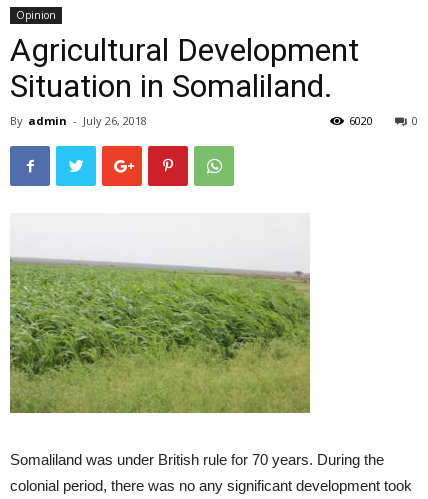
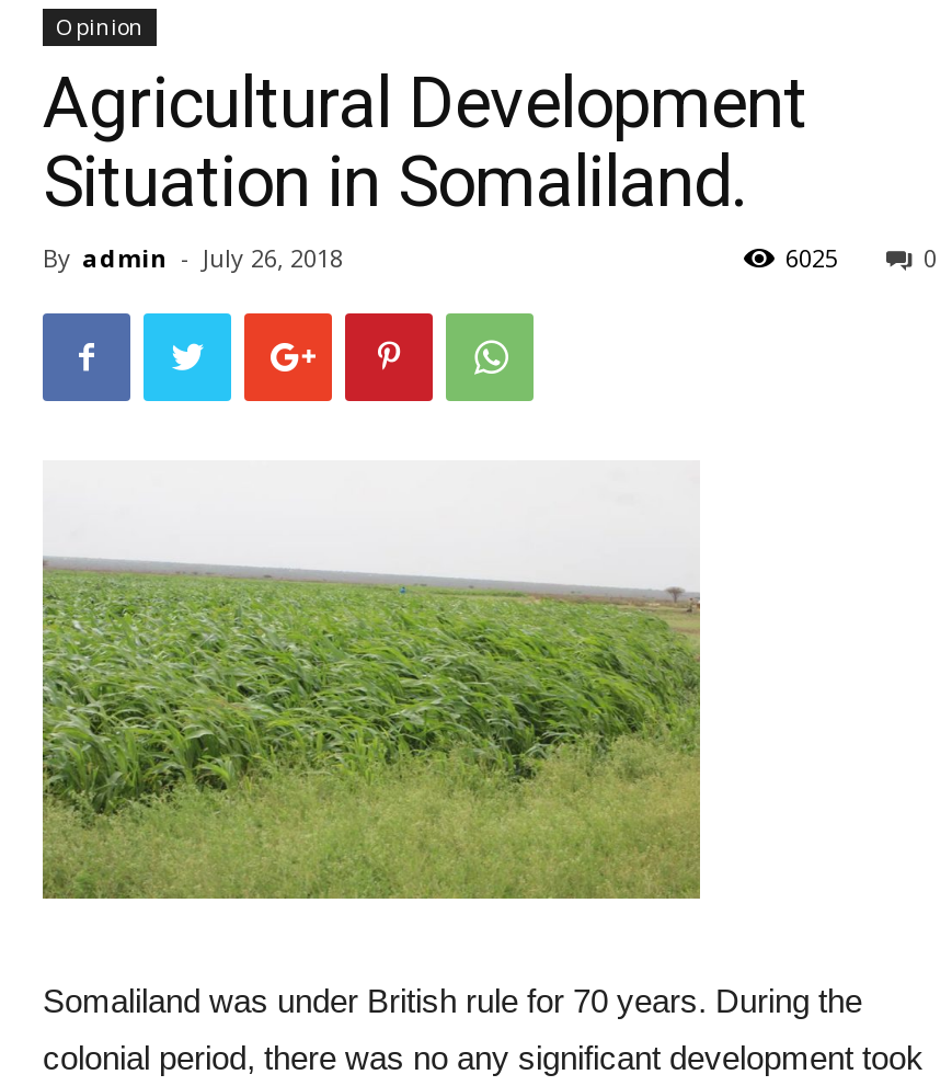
- 6020
+ 6025
